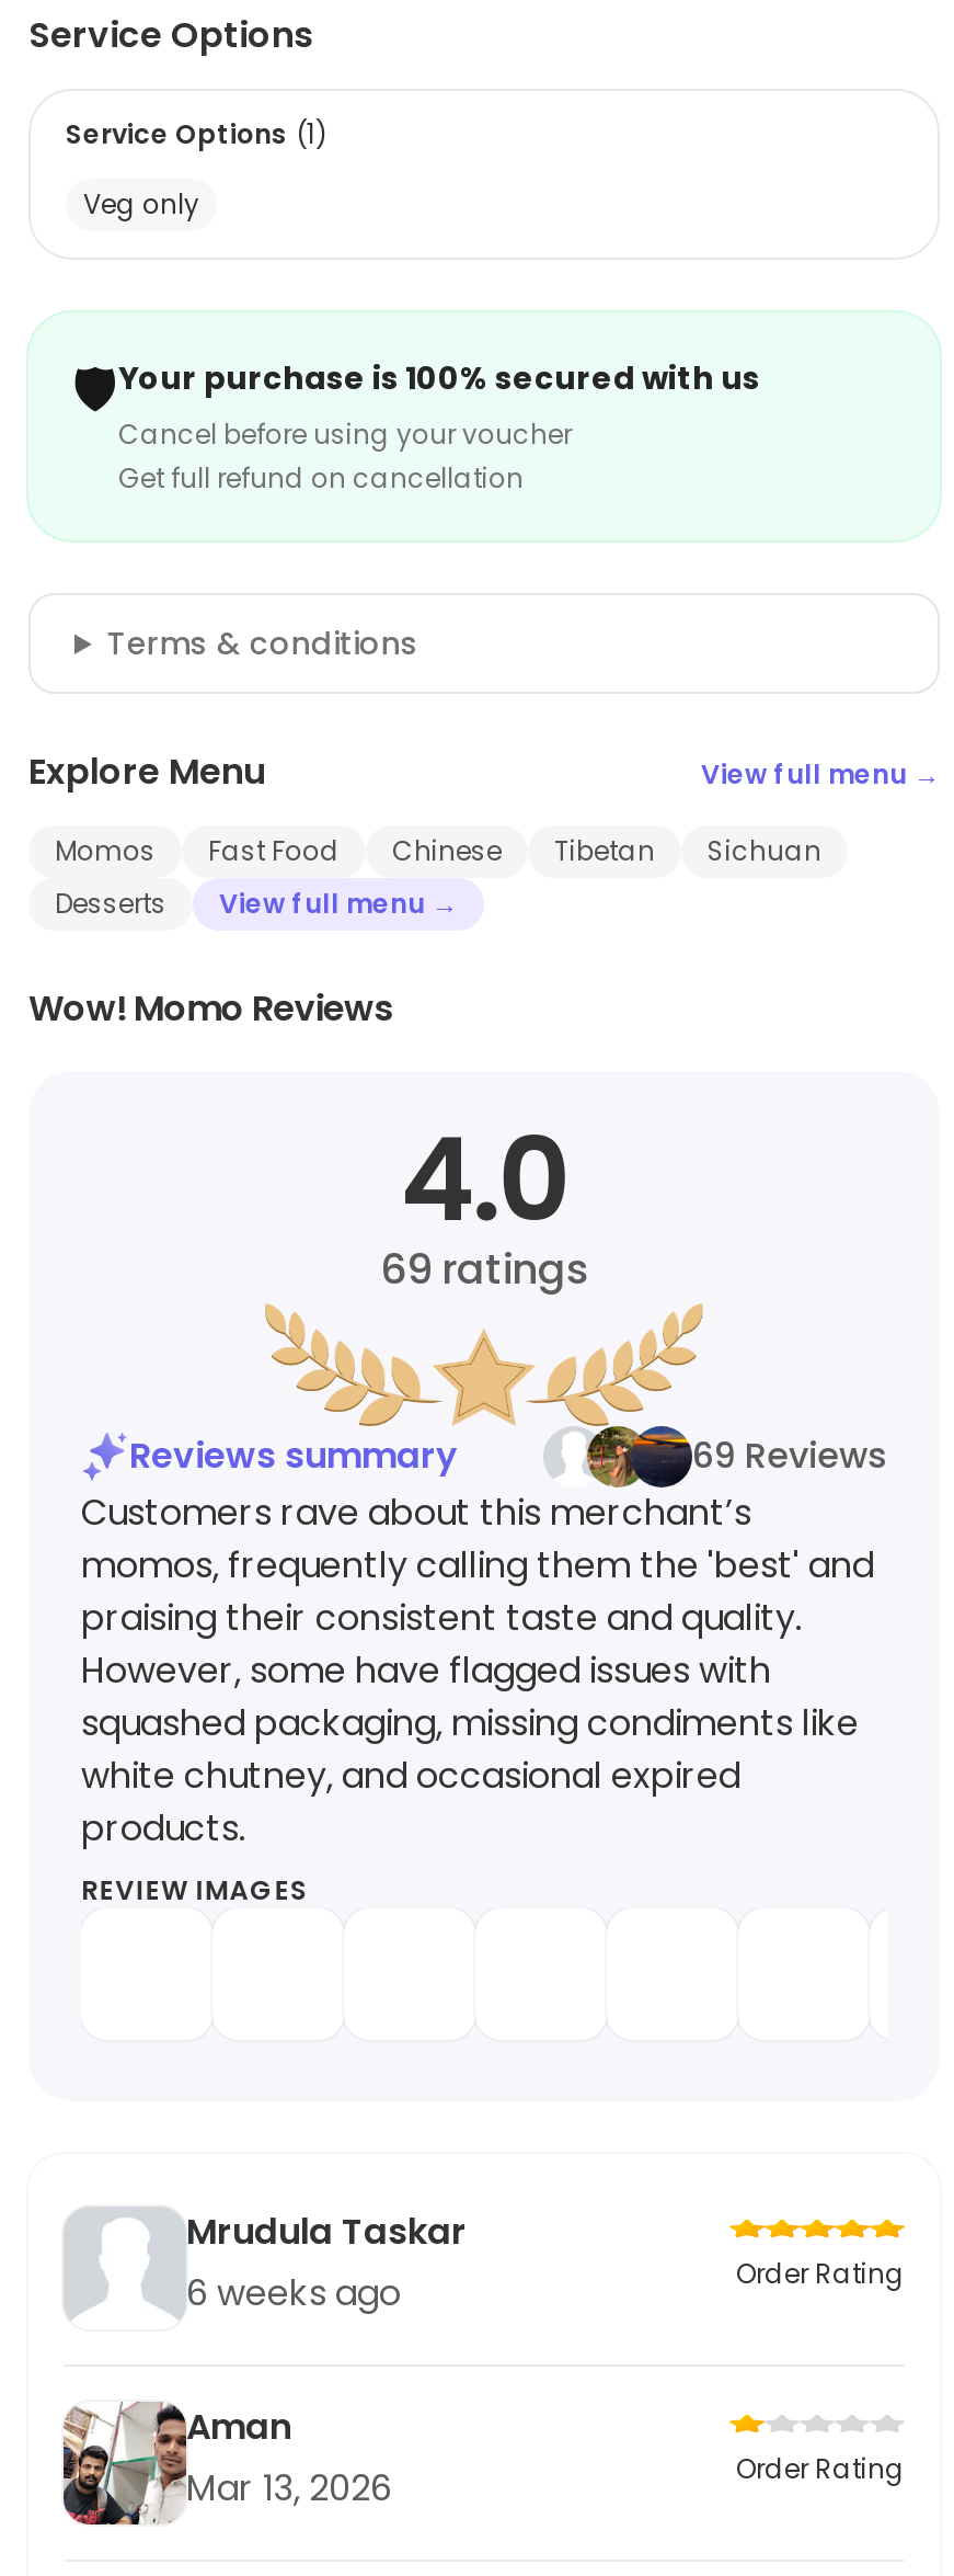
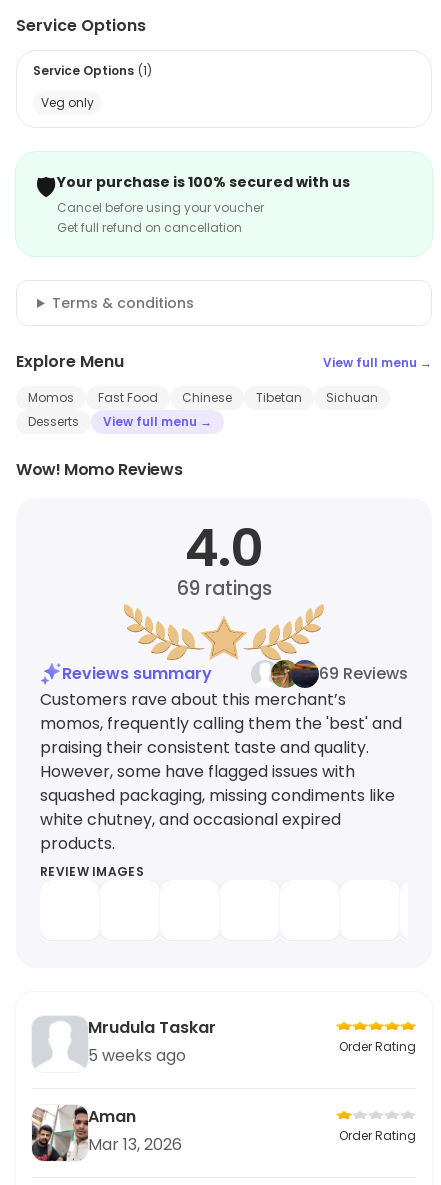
- 6 weeks ago
+ 5 weeks ago
